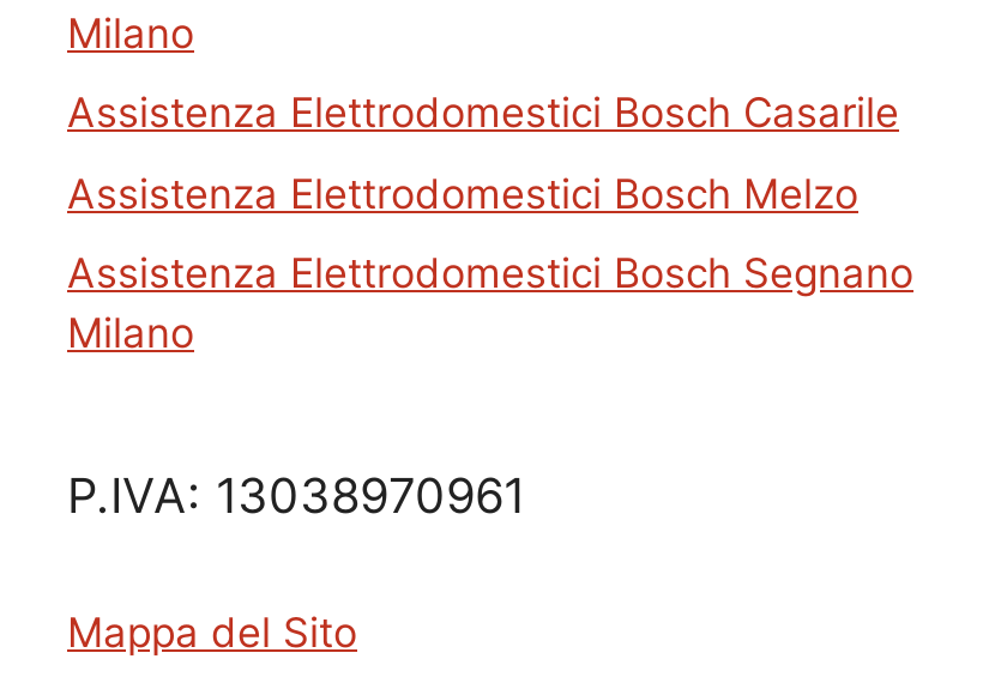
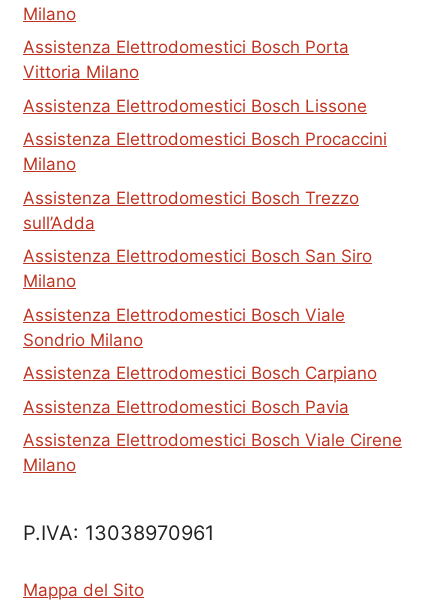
- Assistenza Elettrodomestici Bosch Casarile
- Assistenza Elettrodomestici Bosch Melzo
- Assistenza Elettrodomestici Bosch Segnano
+ Assistenza Elettrodomestici Bosch Porta
+ Vittoria Milano
+ Assistenza Elettrodomestici Bosch Lissone
+ Assistenza Elettrodomestici Bosch Procaccini
+ Milano
+ Assistenza Elettrodomestici Bosch Trezzo
+ sull’Adda
+ Assistenza Elettrodomestici Bosch San Siro
+ Milano
+ Assistenza Elettrodomestici Bosch Viale
+ Sondrio Milano
+ Assistenza Elettrodomestici Bosch Carpiano
+ Assistenza Elettrodomestici Bosch Pavia
+ Assistenza Elettrodomestici Bosch Viale Cirene
